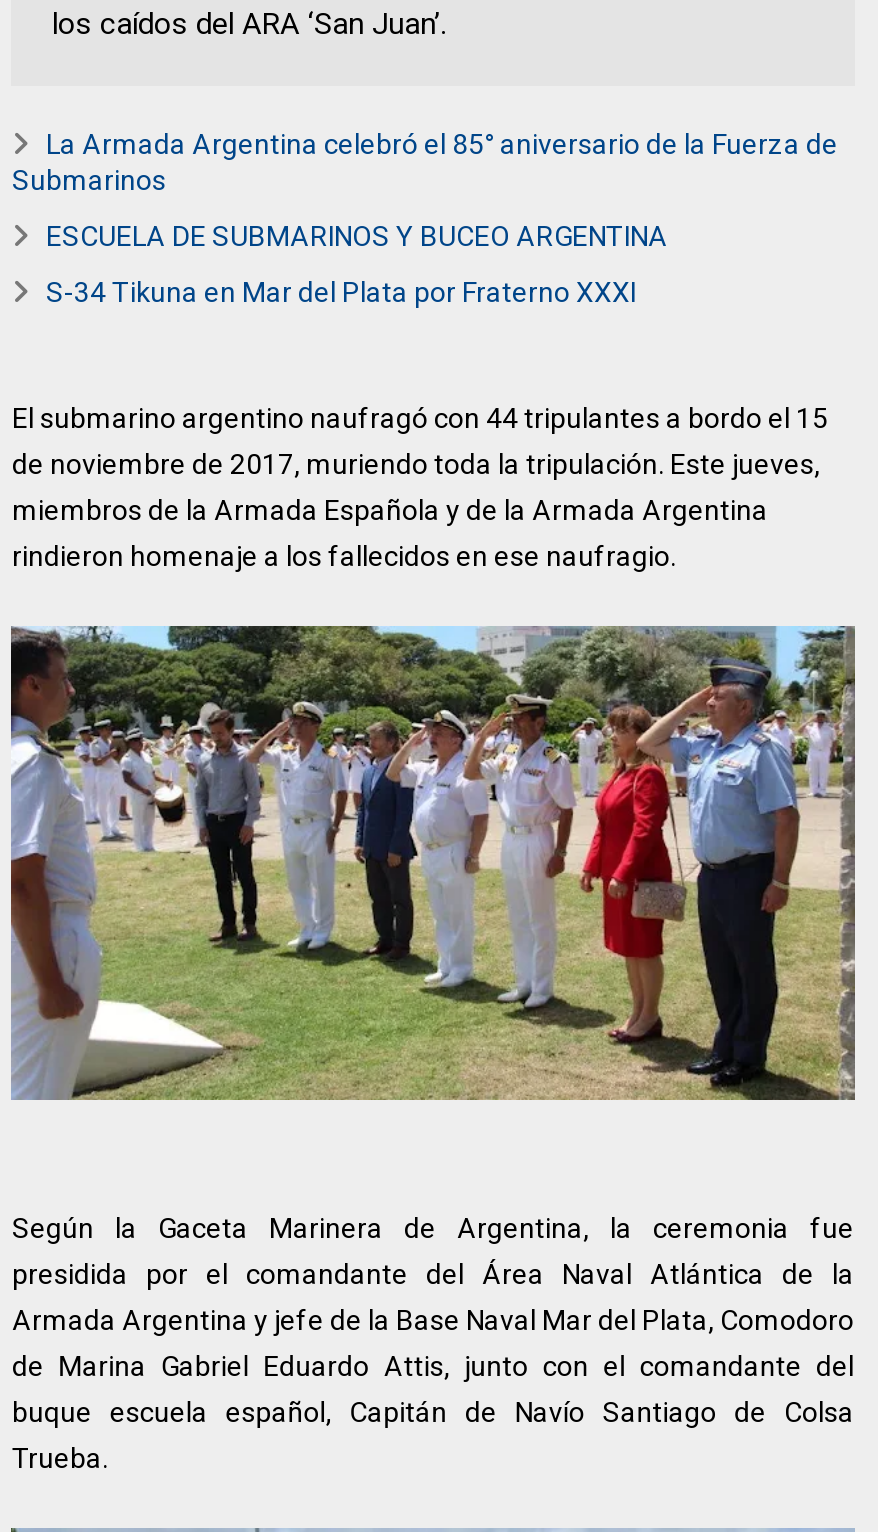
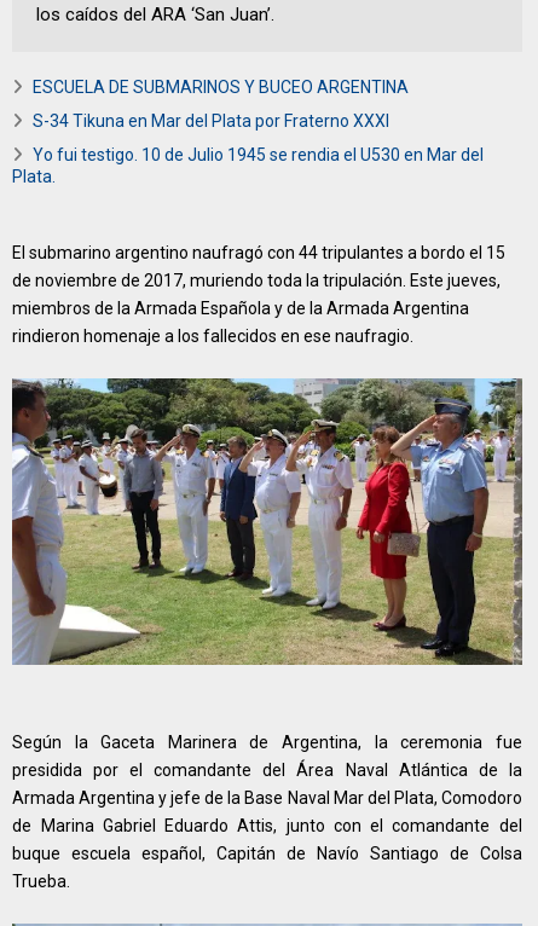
- La Armada Argentina celebró el 85° aniversario de la Fuerza de
- Submarinos

moved up: ESCUELA DE SUBMARINOS Y BUCEO ARGENTINA | S-34 Tikuna en Mar del Plata por Fraterno XXXI

+ Yo fui testigo. 10 de Julio 1945 se rendia el U530 en Mar del
+ Plata.
